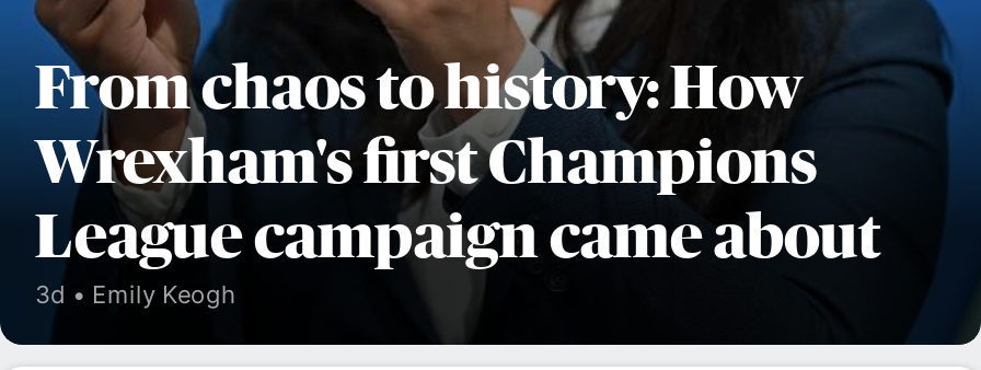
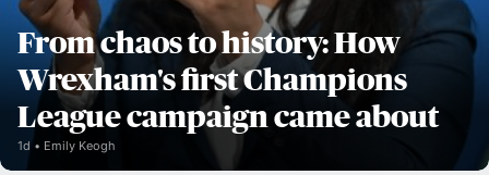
- 3d Emily Keogh
+ 1d Emily Keogh
